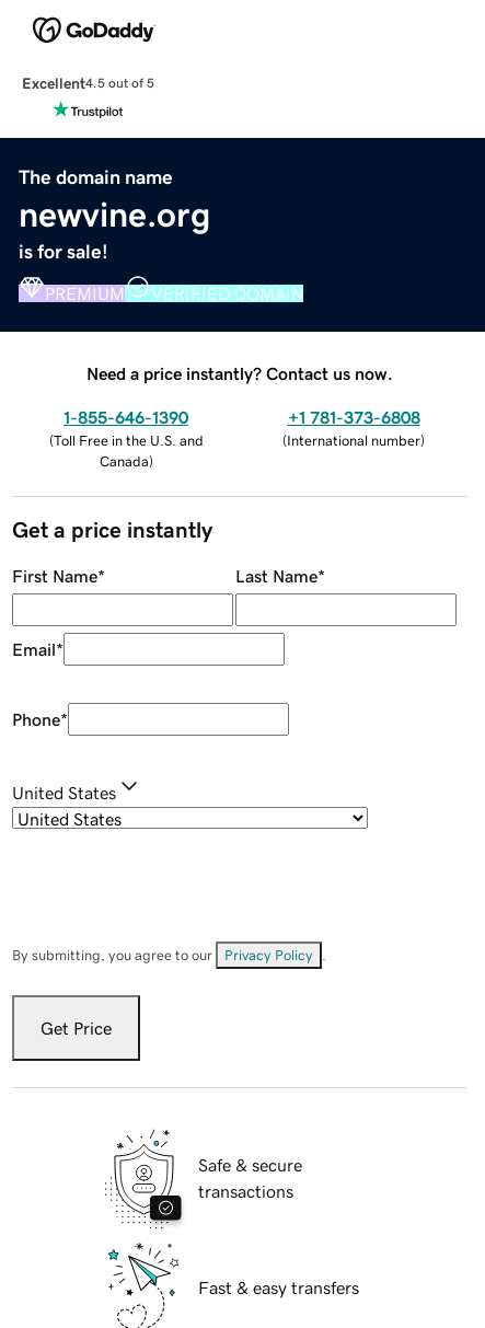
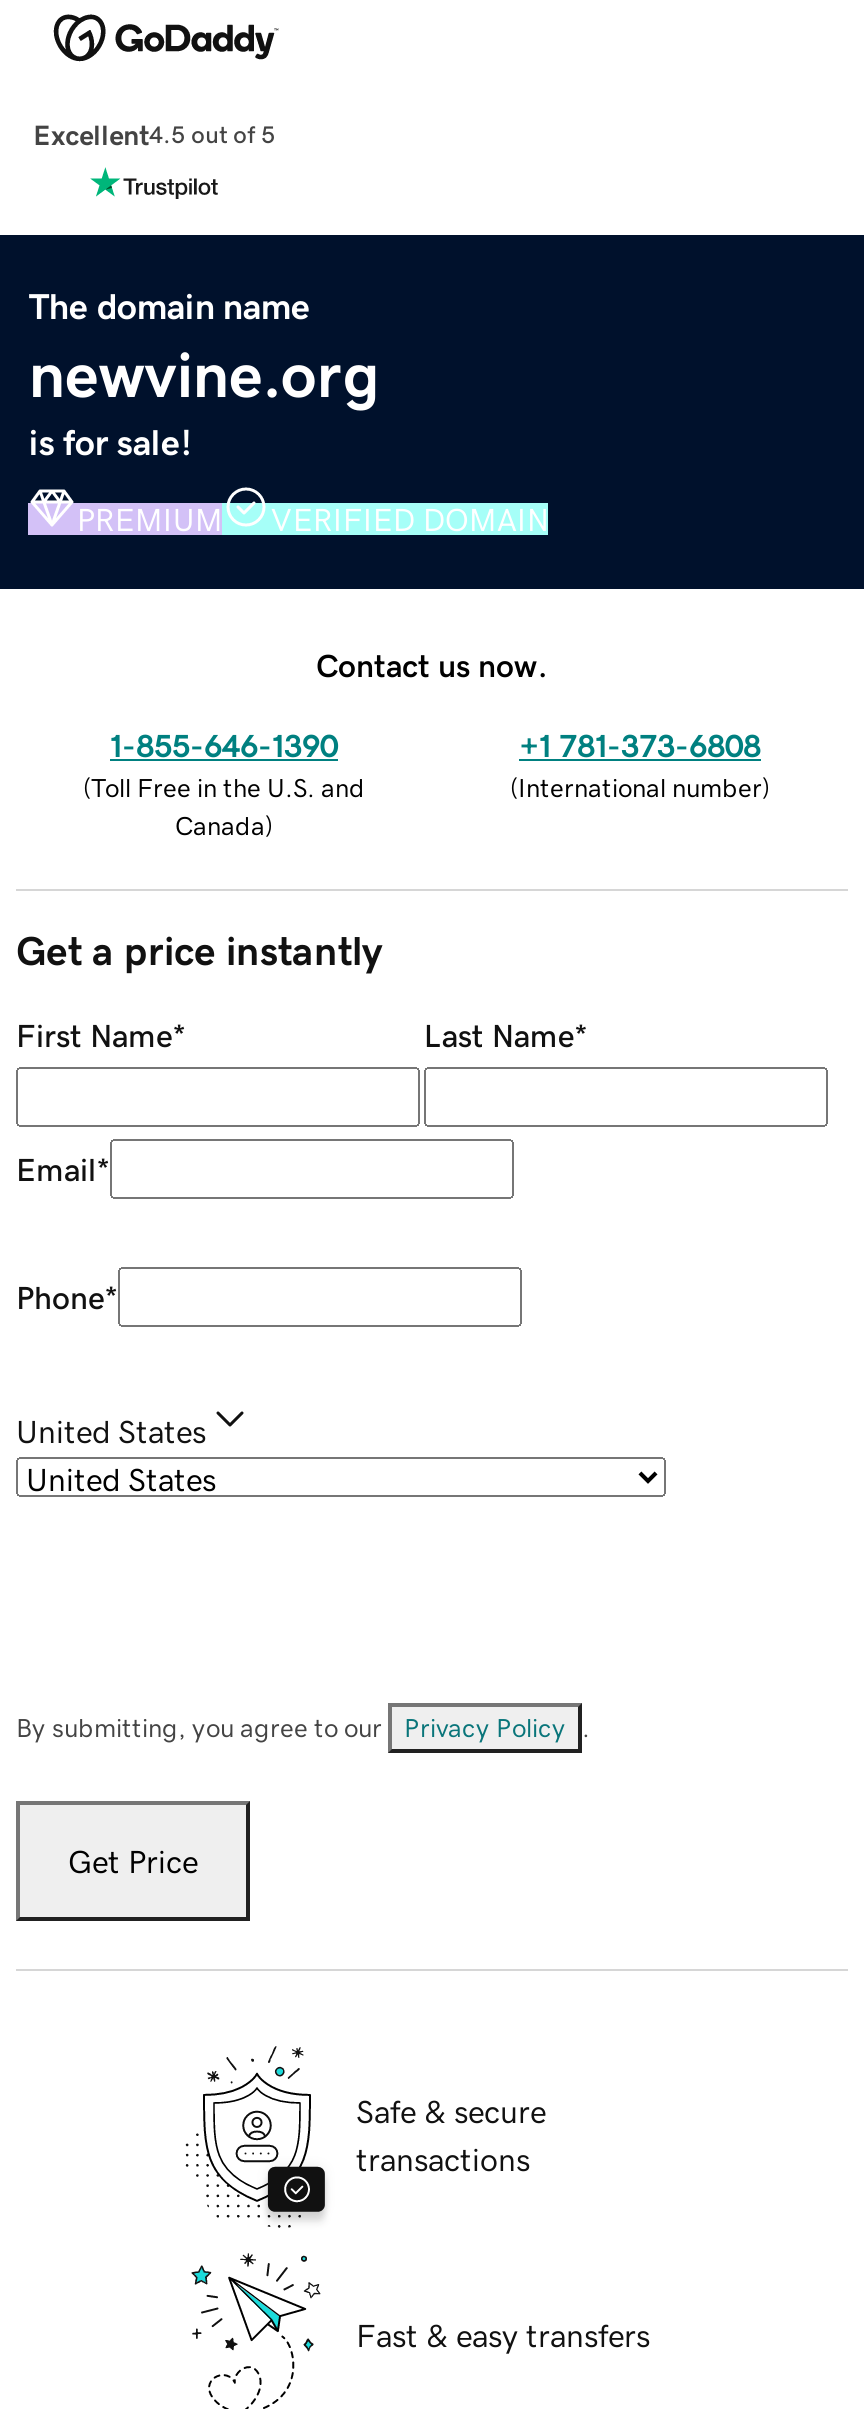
- Need a price instantly? Contact us now.
+ Contact us now.
